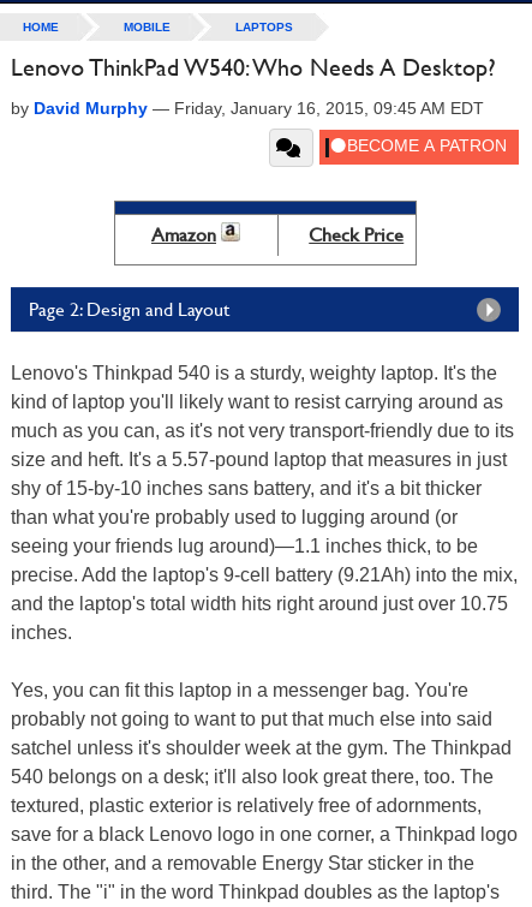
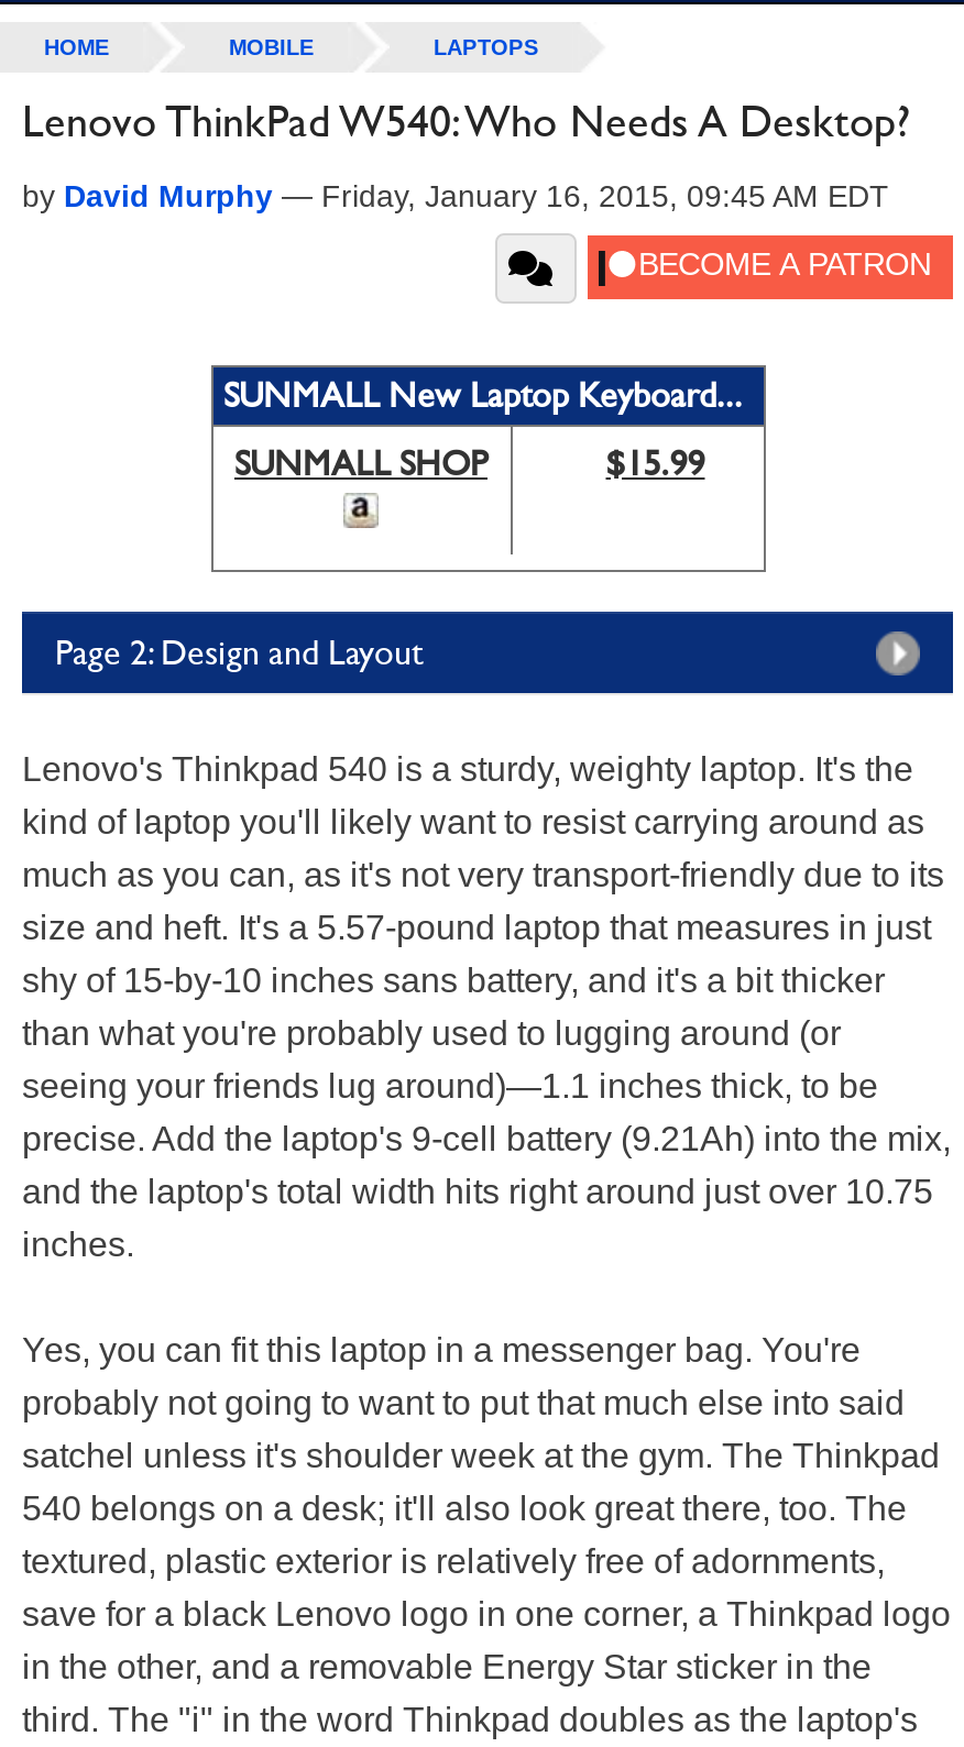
- Amazon
- Check Price
+ SUNMALL New Laptop Keyboard...
+ SUNMALL SHOP
+ $15.99
